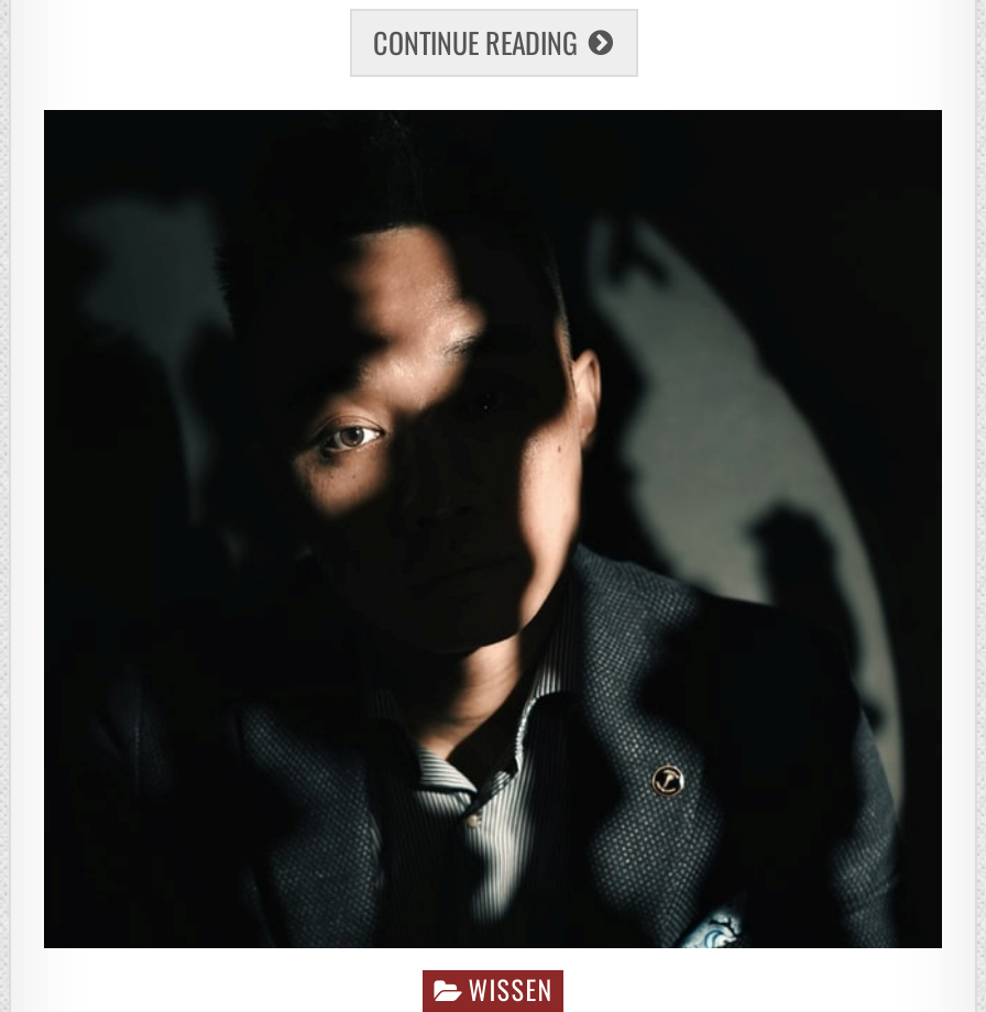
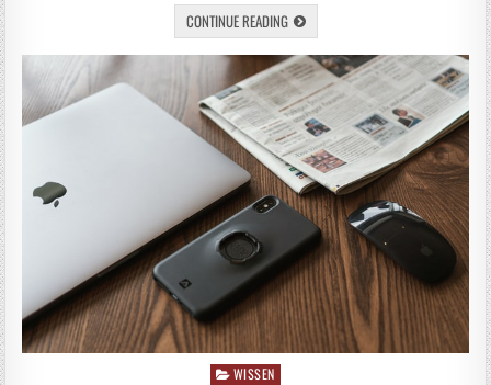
- [image]
+ [image]
